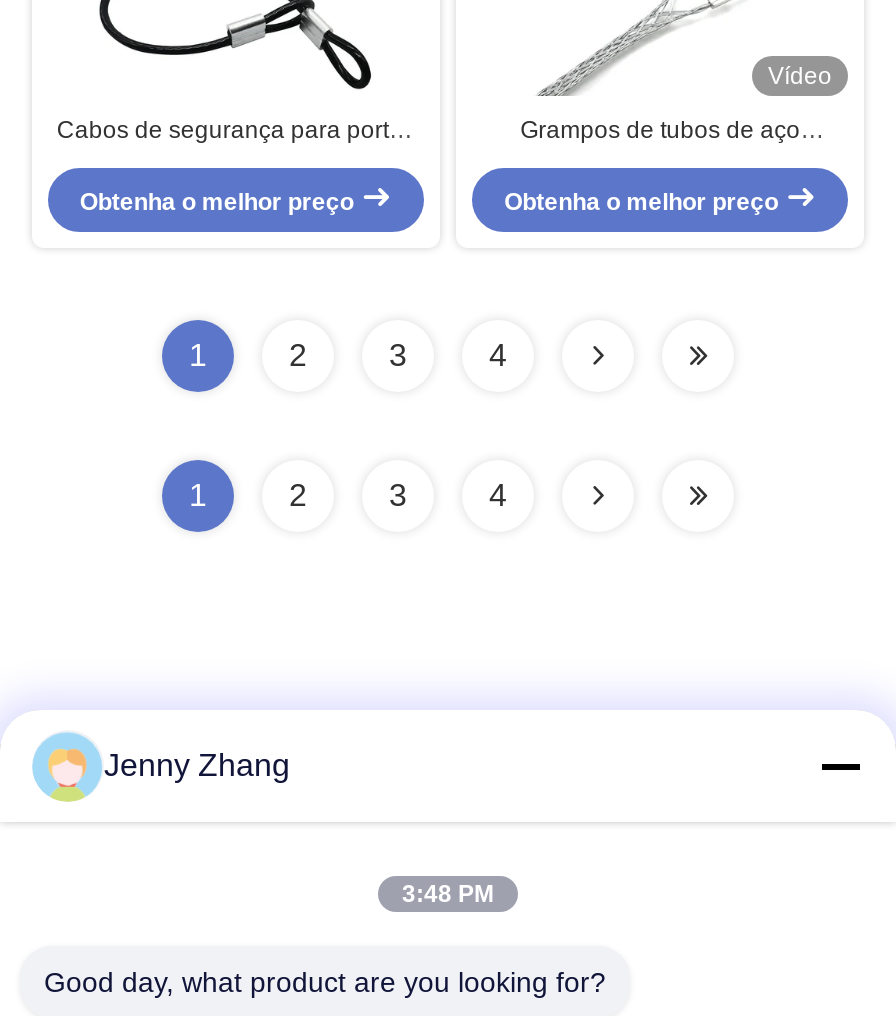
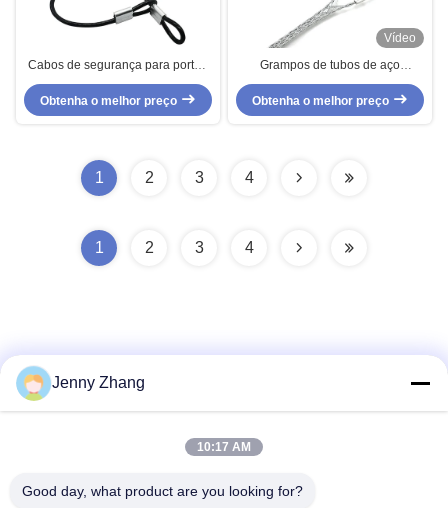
- 3:48 PM
+ 10:17 AM
